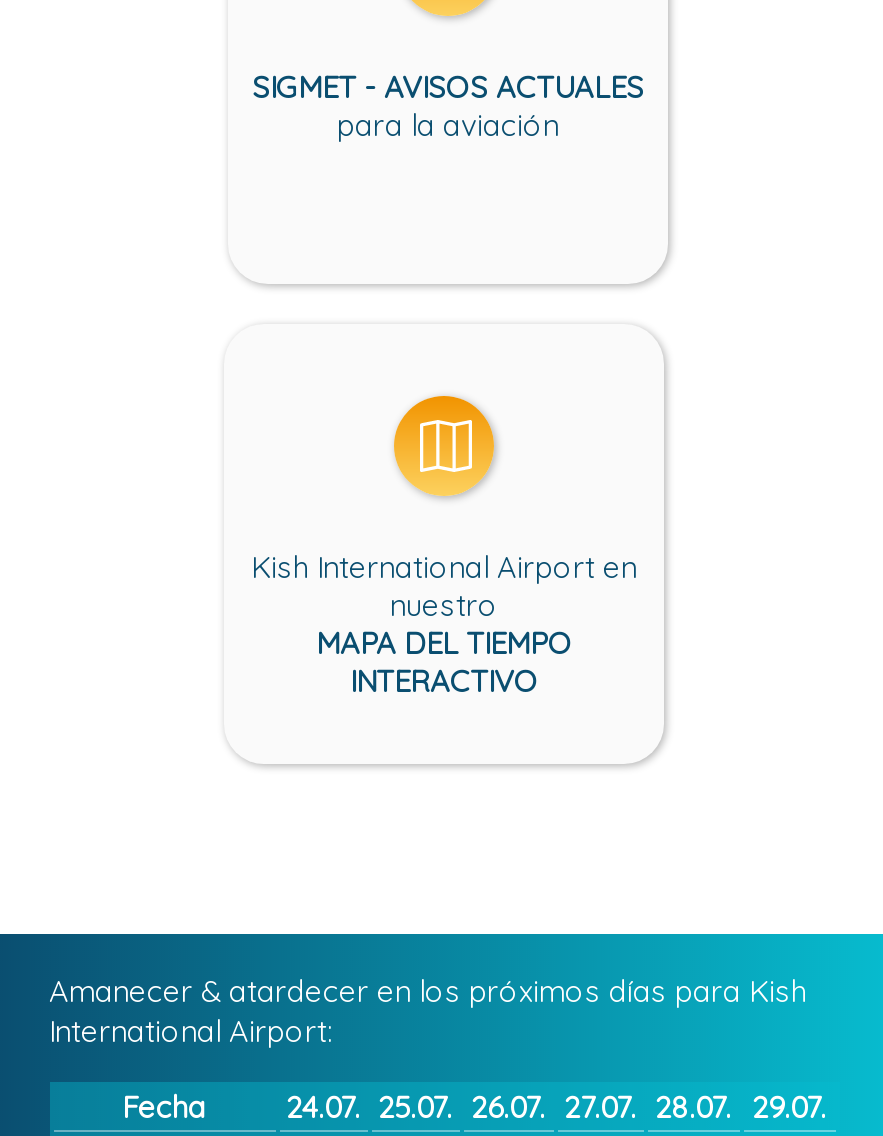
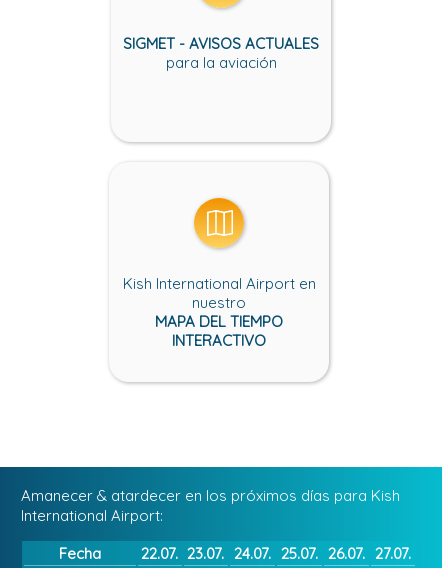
- 24.07. 25.07. 26.07. 27.07. 28.07. 29.07.
+ 22.07. 23.07. 24.07. 25.07. 26.07. 27.07.
